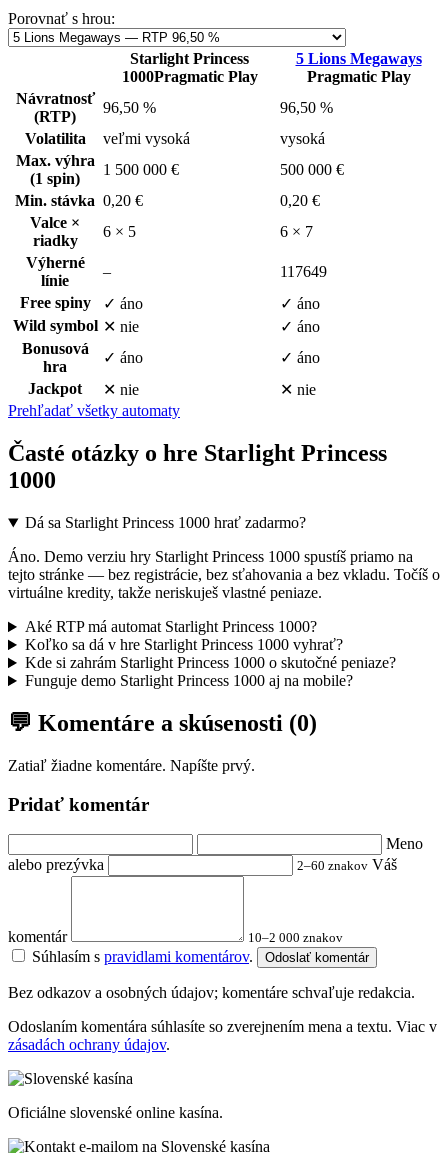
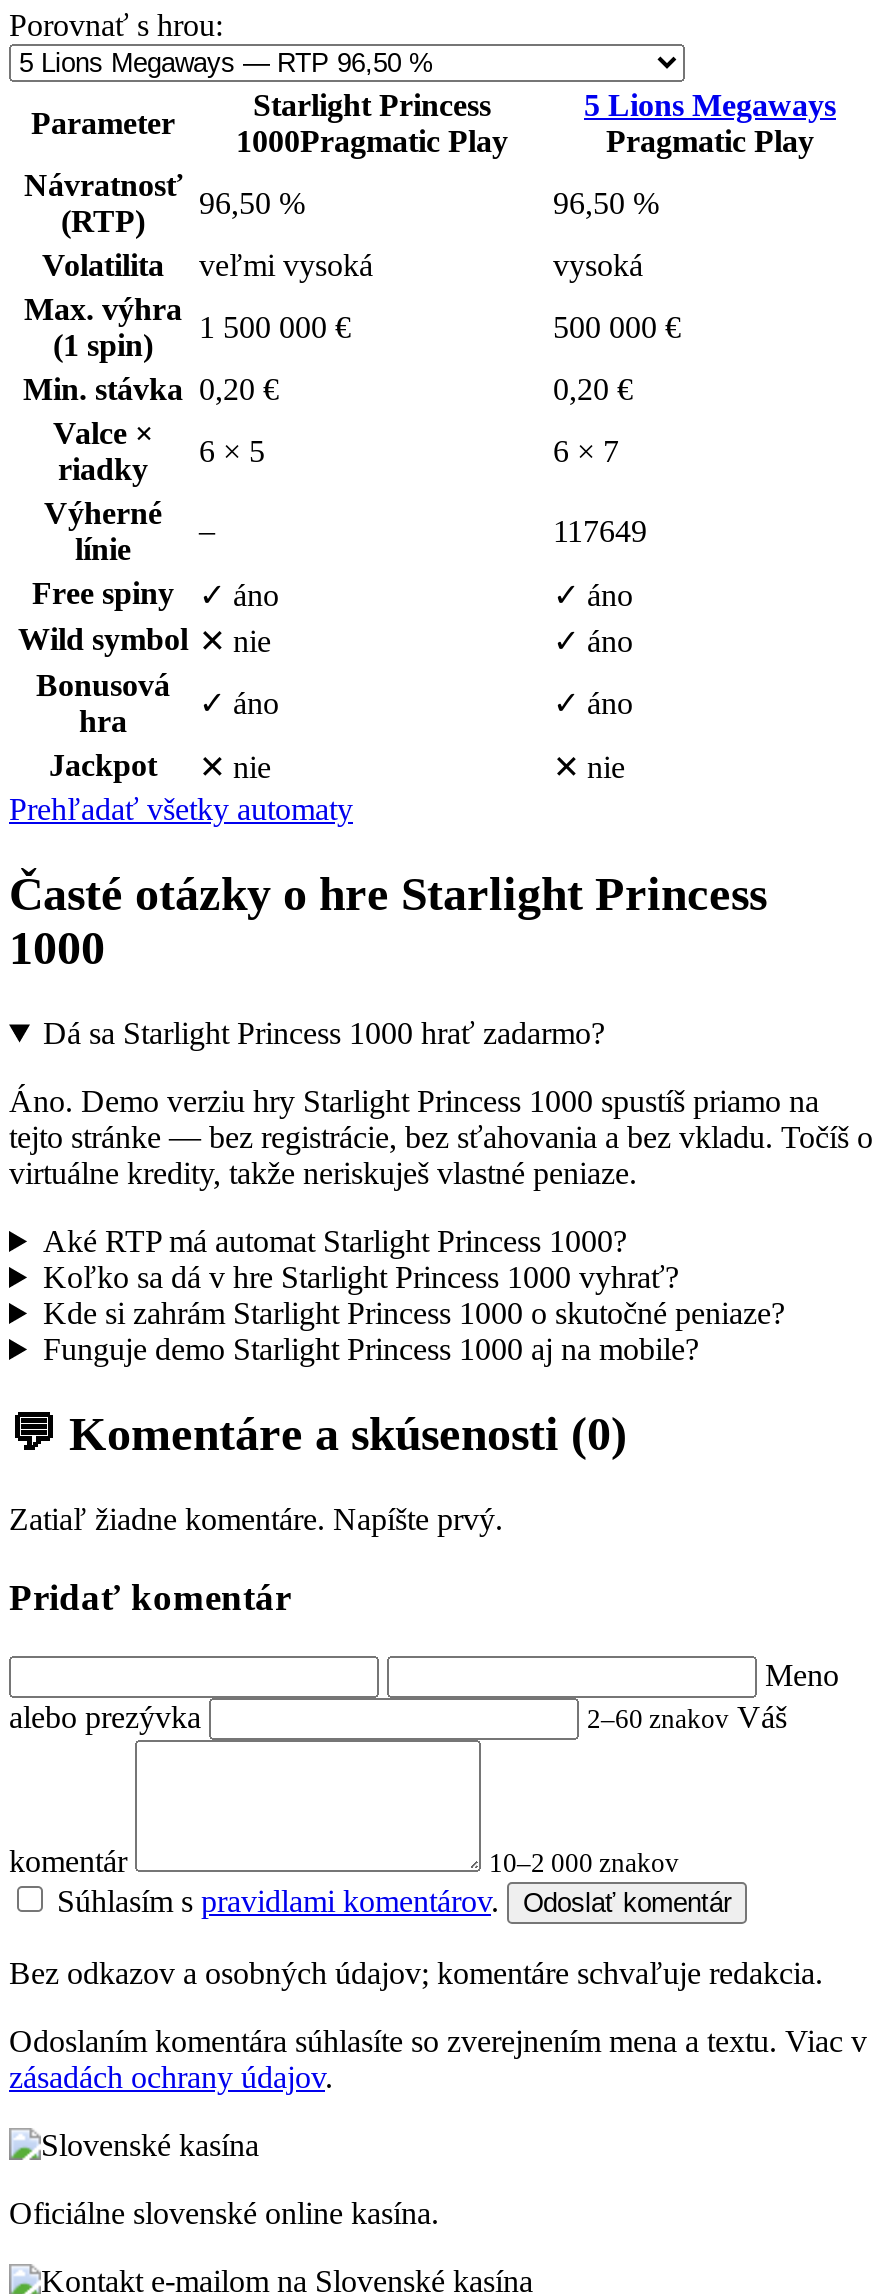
+ Parameter
